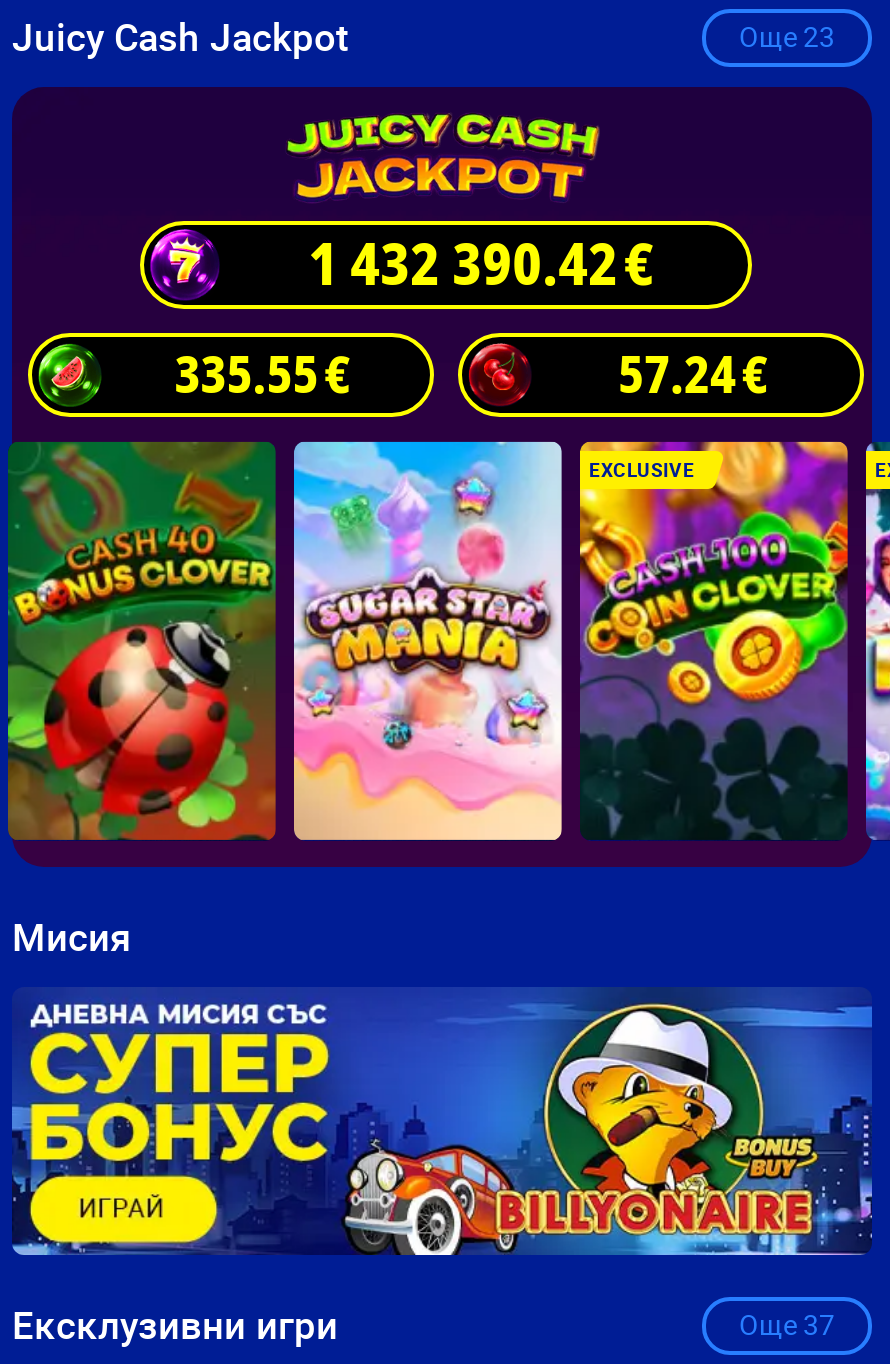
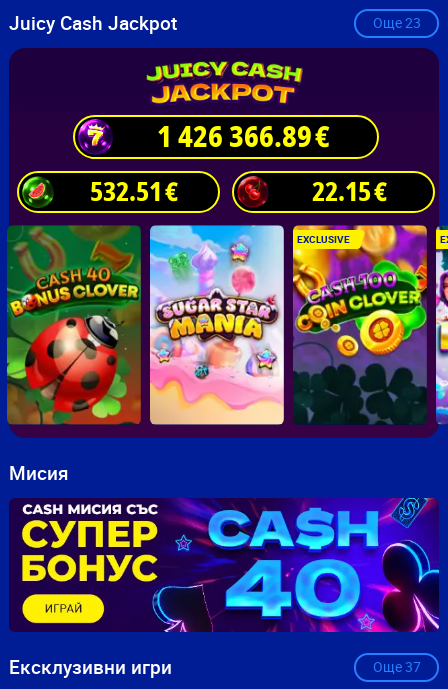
- 1 432 390.42 €
+ 1 426 366.89 €

- 335.55 €
+ 532.51 €

- 57.24 €
+ 22.15 €

- [image]
+ [image]
